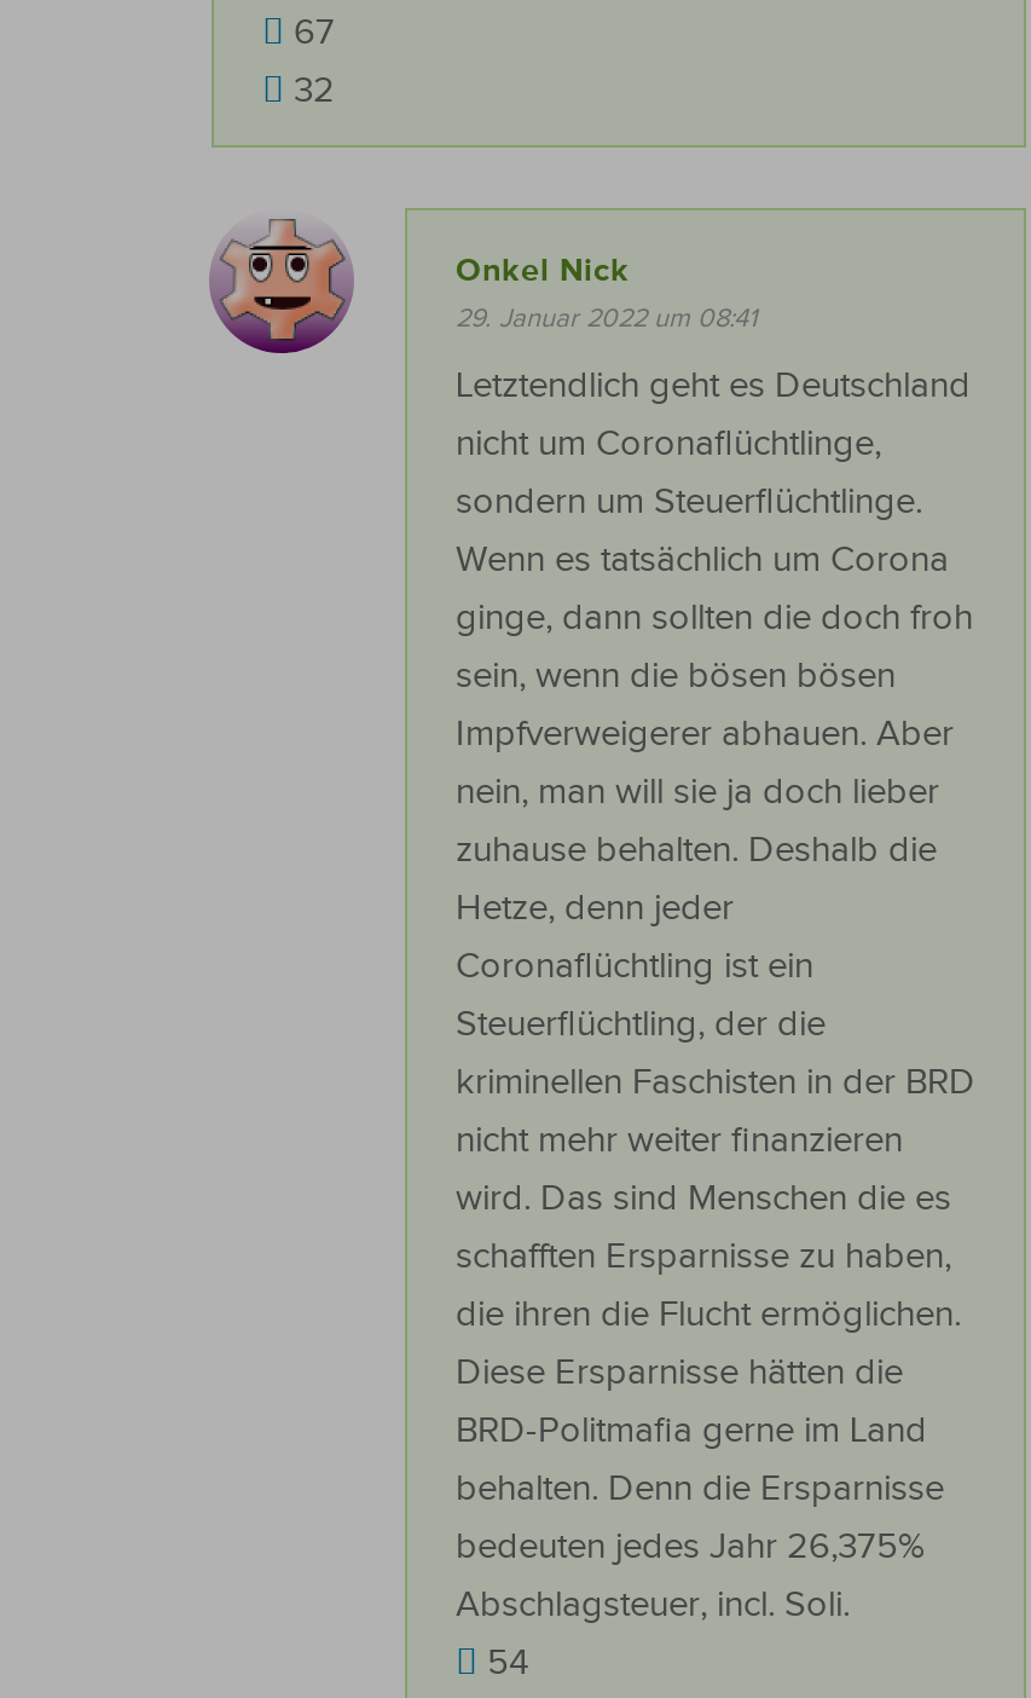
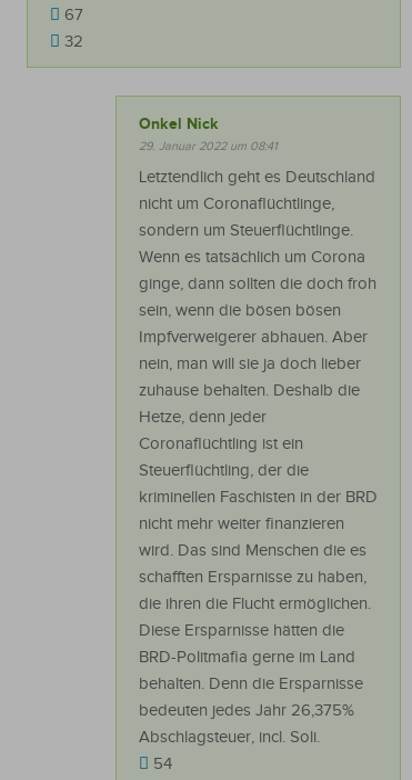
- [image]
